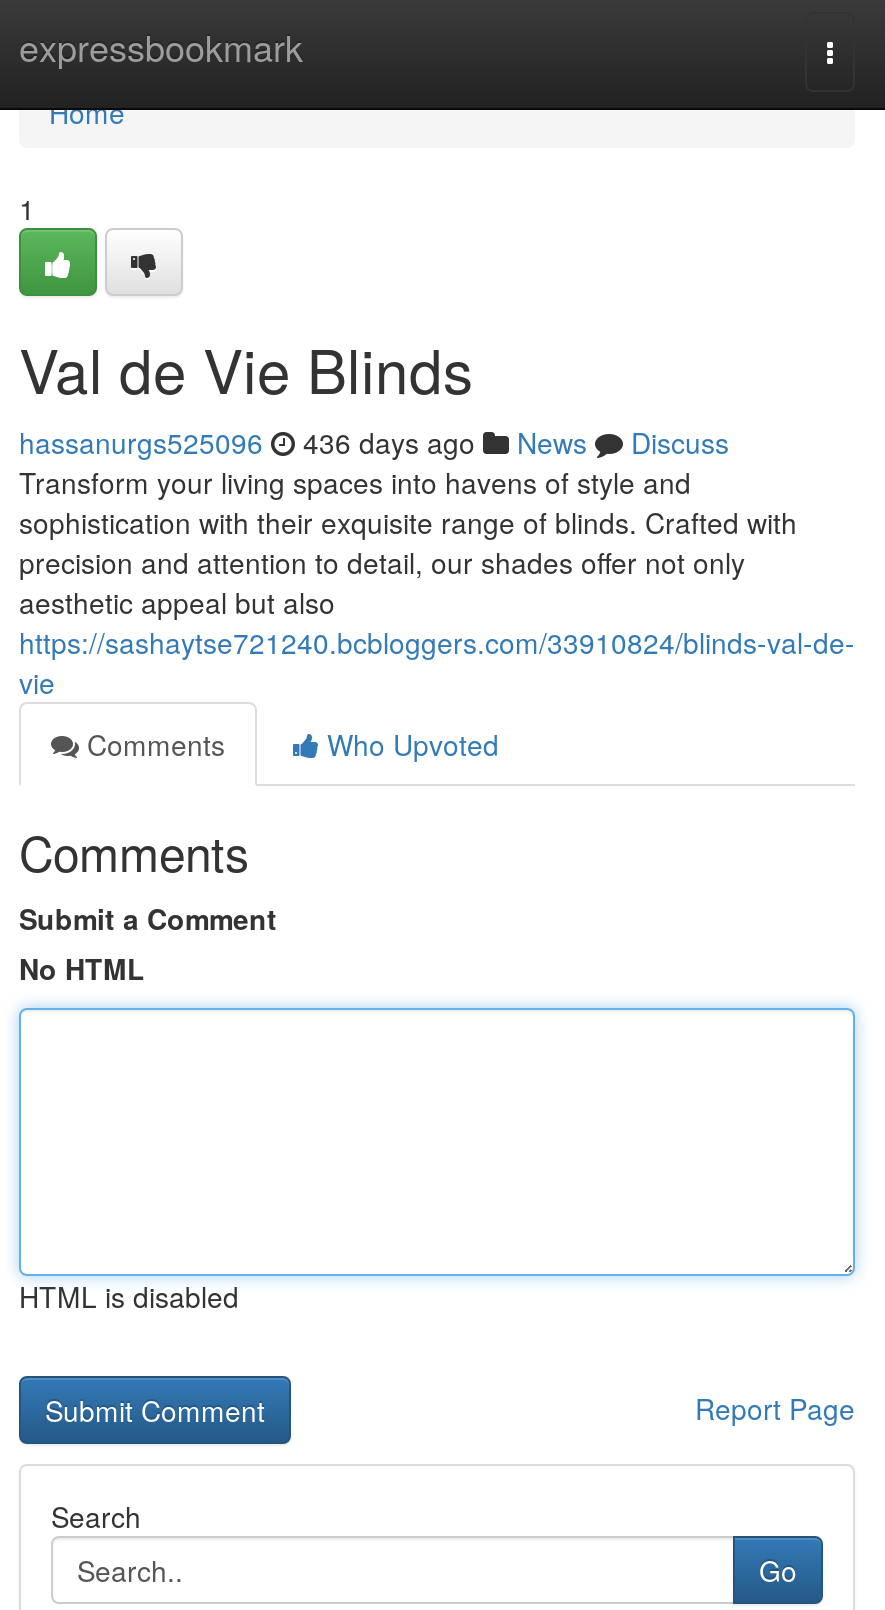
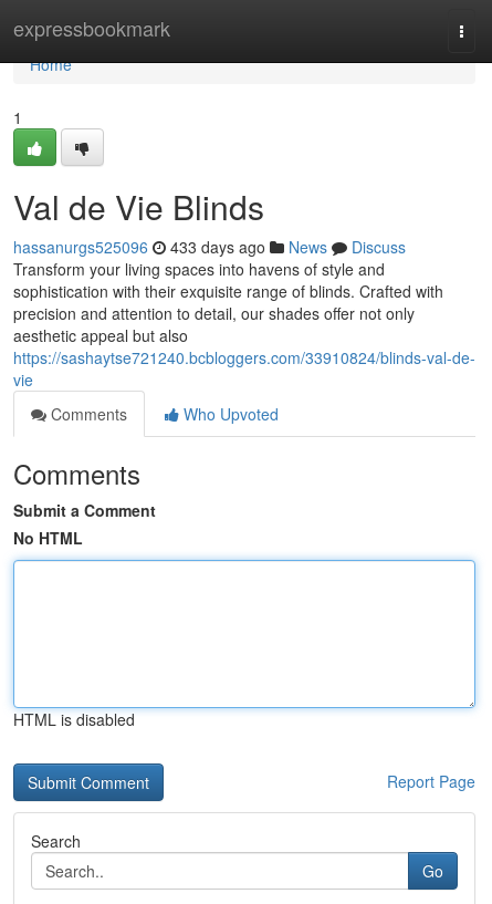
- hassanurgs525096 436 days ago News Discuss
+ hassanurgs525096 433 days ago News Discuss
